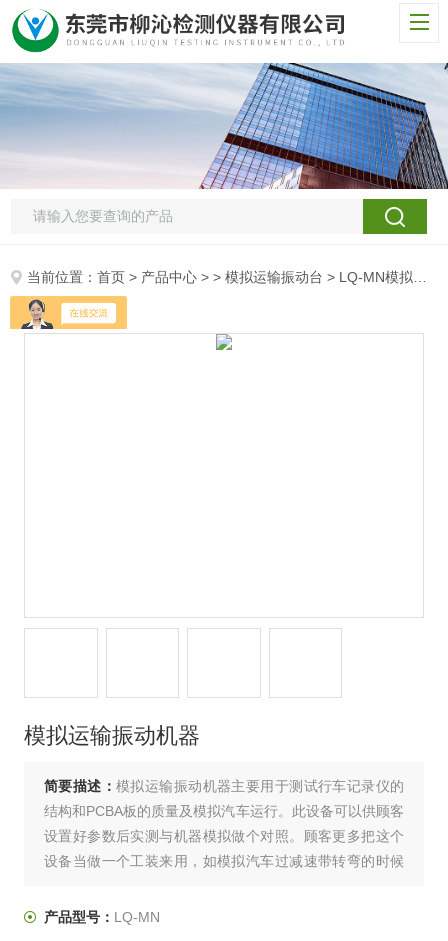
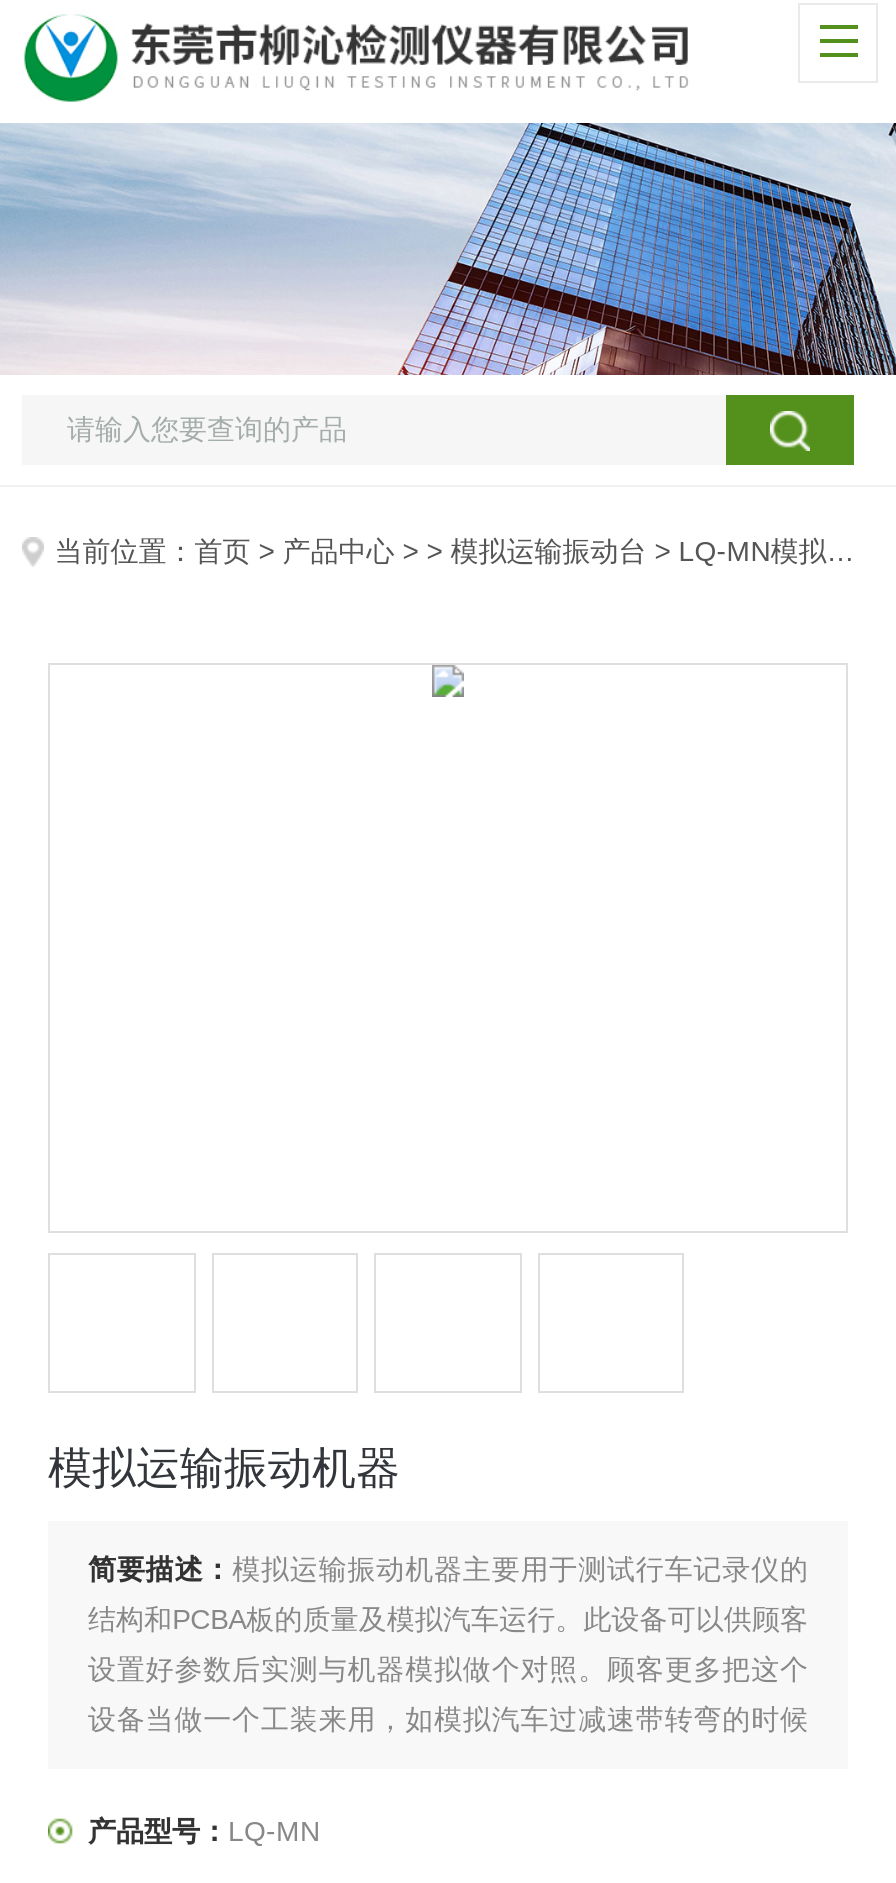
- [image]
